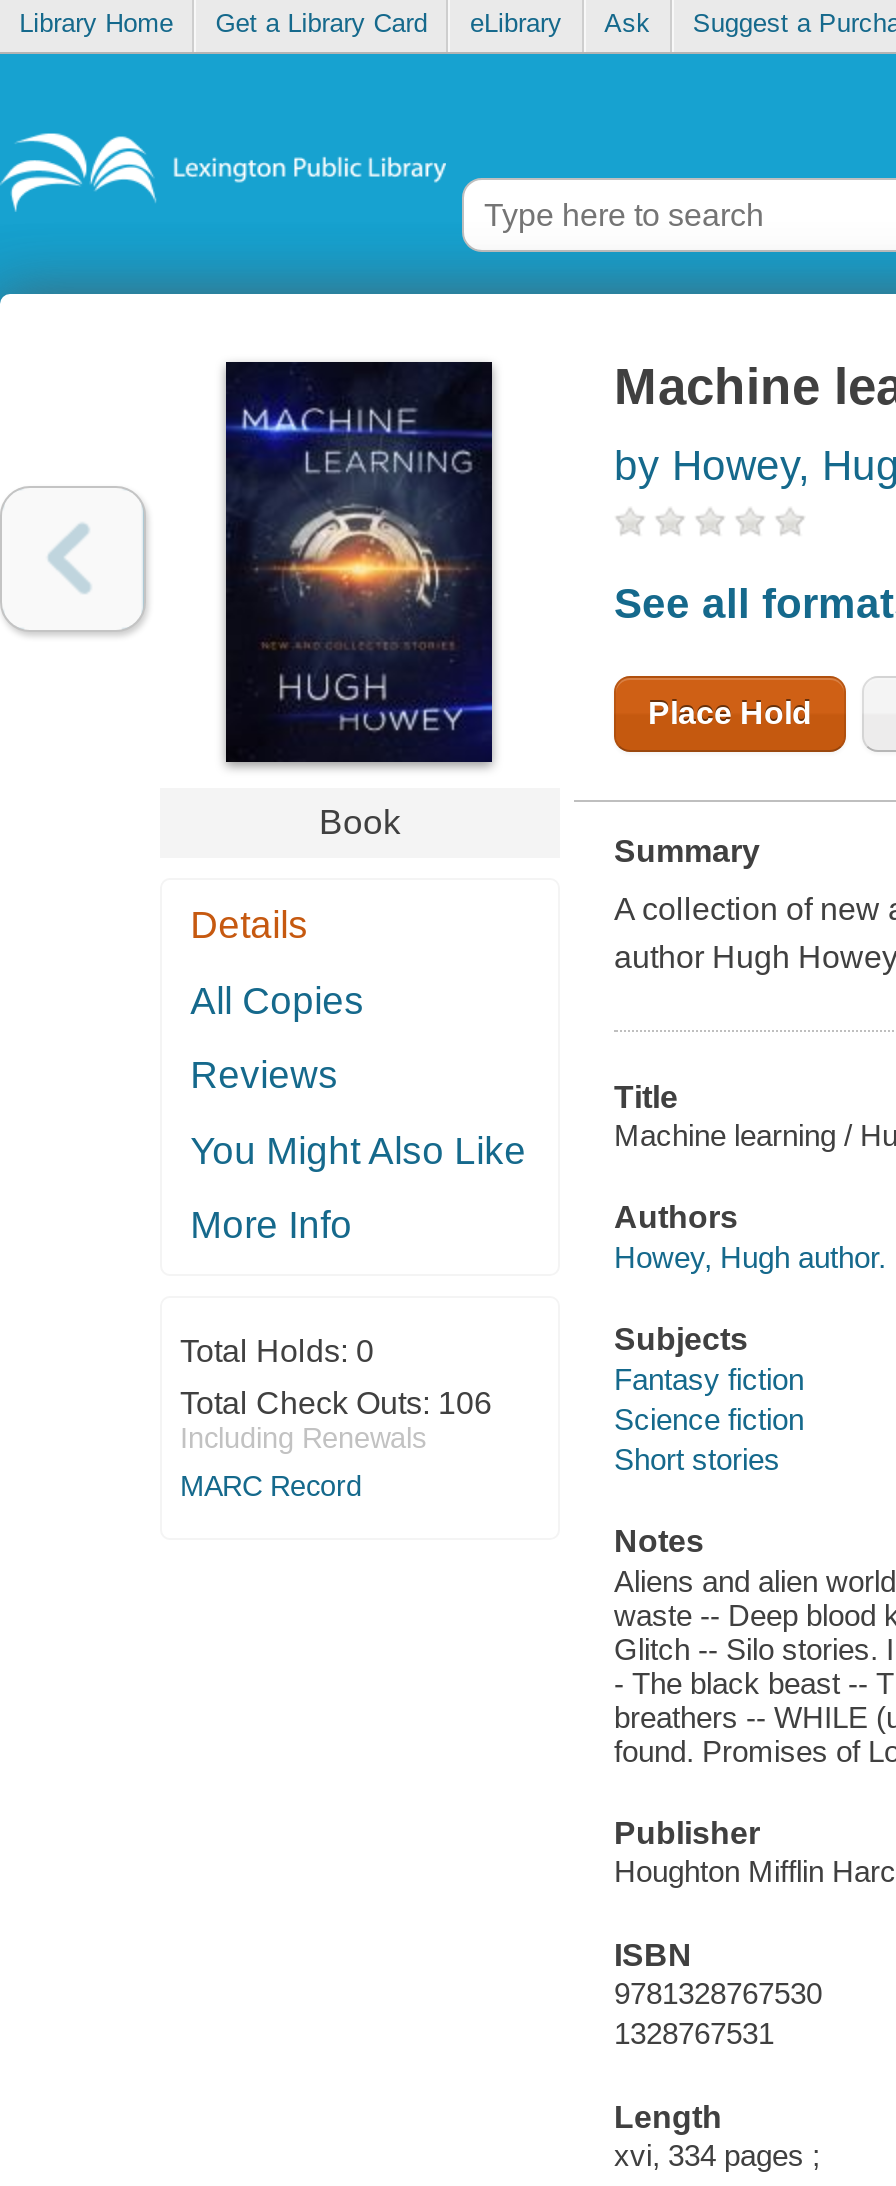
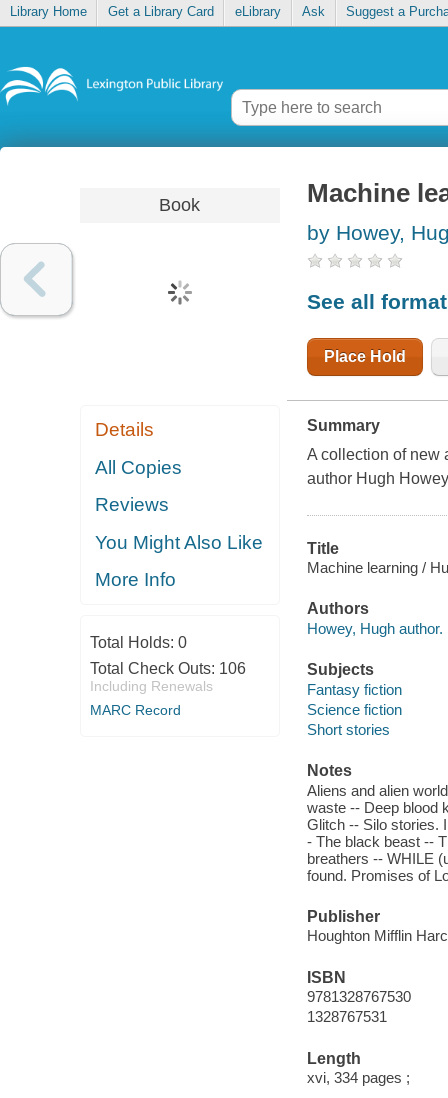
- [image]

moved up: Book

moved up: Details | All Copies | Reviews | ... | Including Renewals | MARC Record
